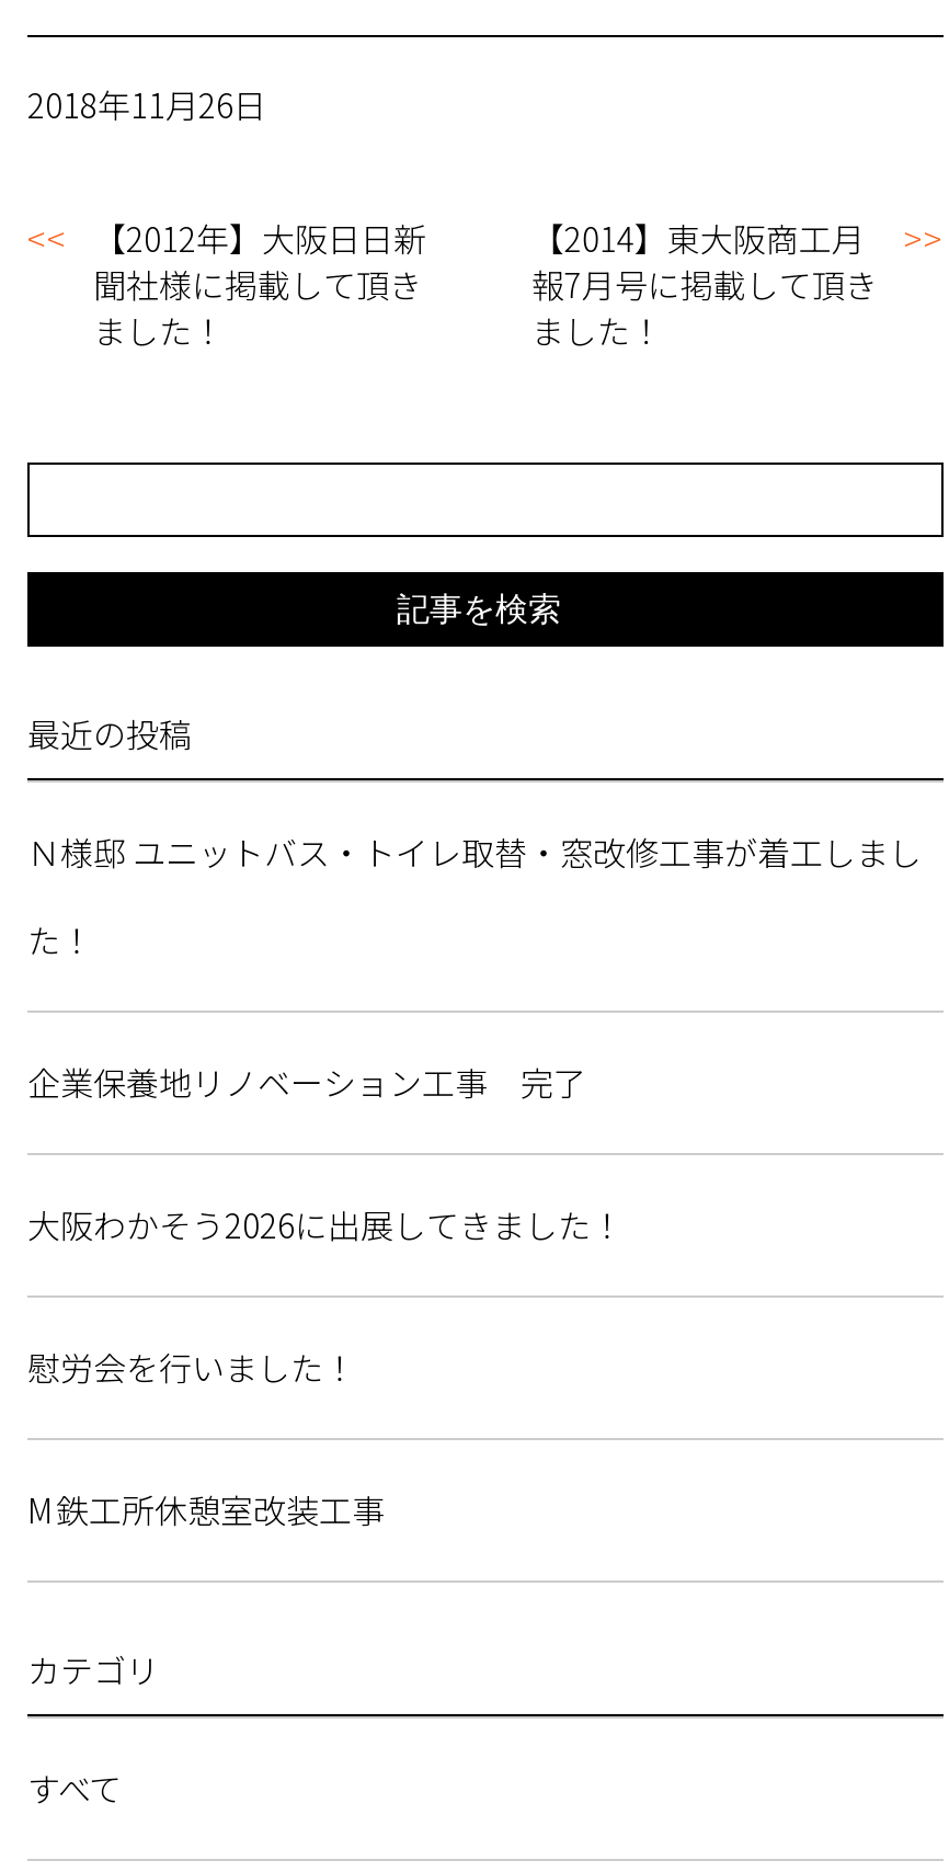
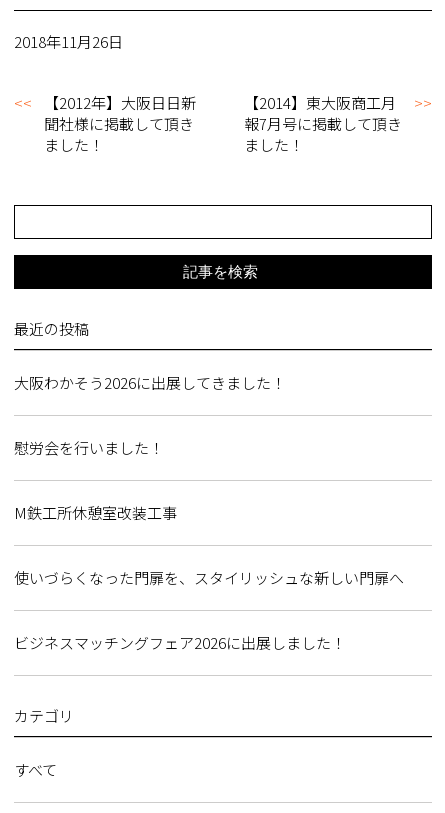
- Ｎ様邸 ユニットバス・トイレ取替・窓改修工事が着工しまし
- た！
- 企業保養地リノベーション工事 完了

moved up: 大阪わかそう2026に出展してきました！ | 慰労会を行いました！ | M鉄工所休憩室改装工事

+ 使いづらくなった門扉を、スタイリッシュな新しい門扉へ
+ ビジネスマッチングフェア2026に出展しました！
